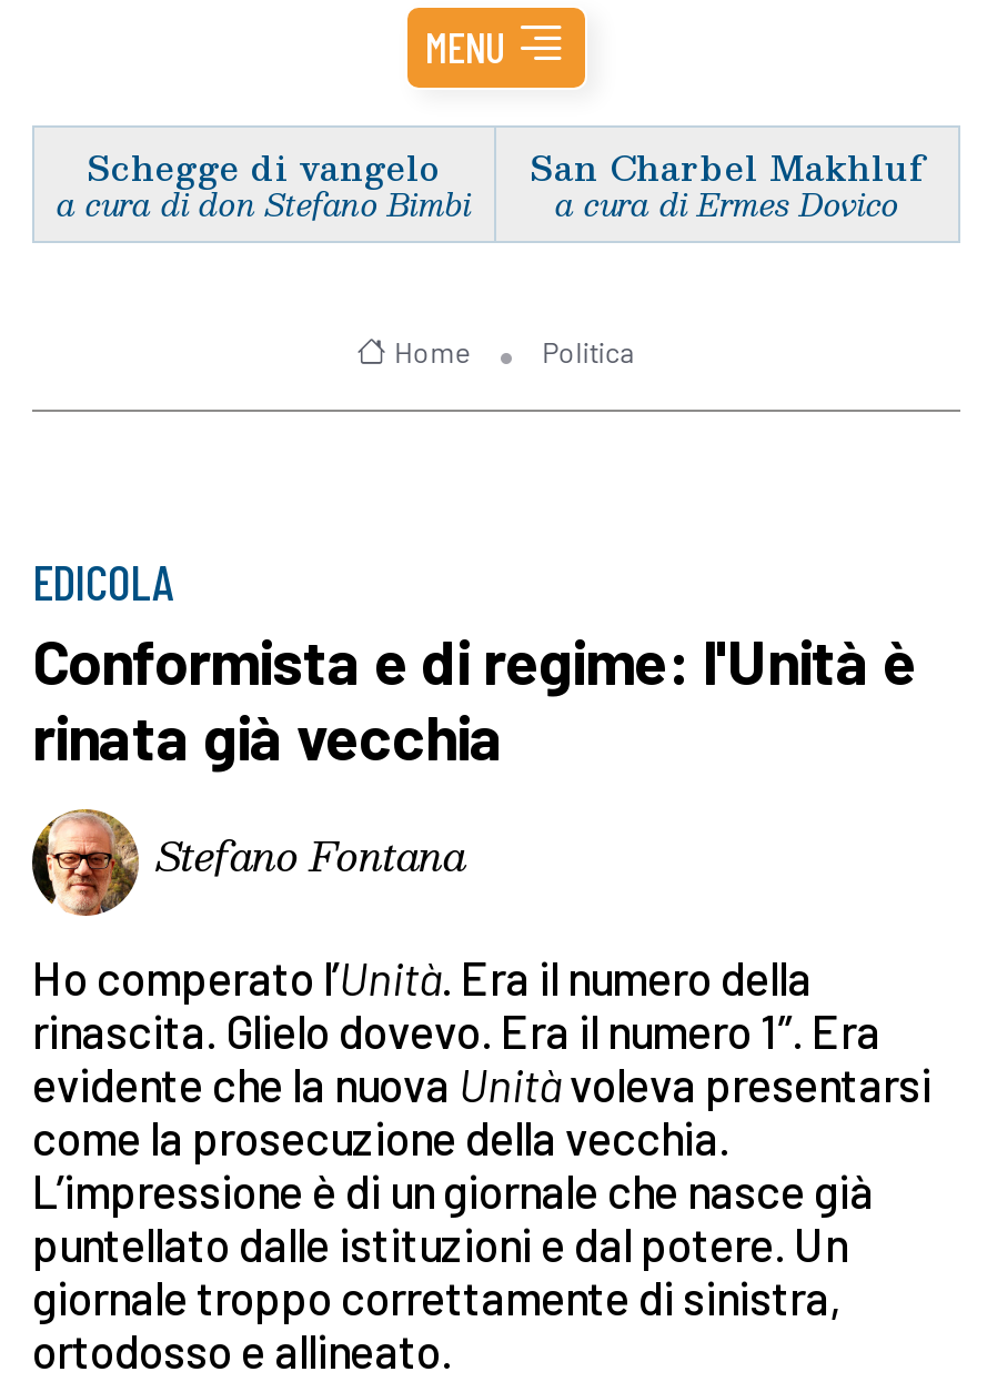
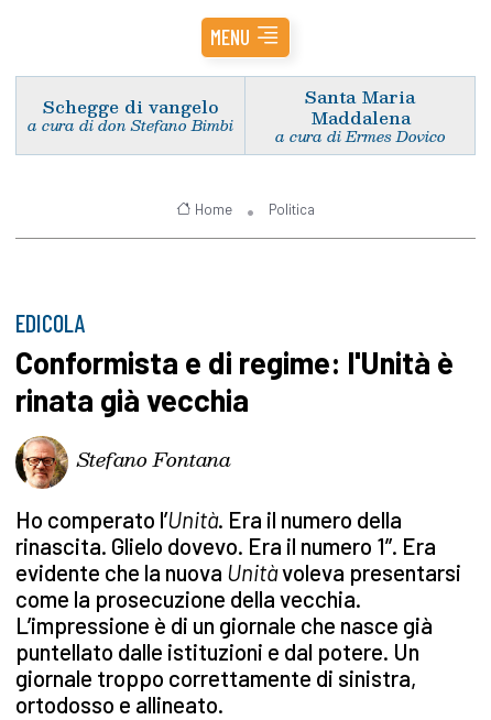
- San Charbel Makhluf
+ Santa Maria
+ Maddalena
